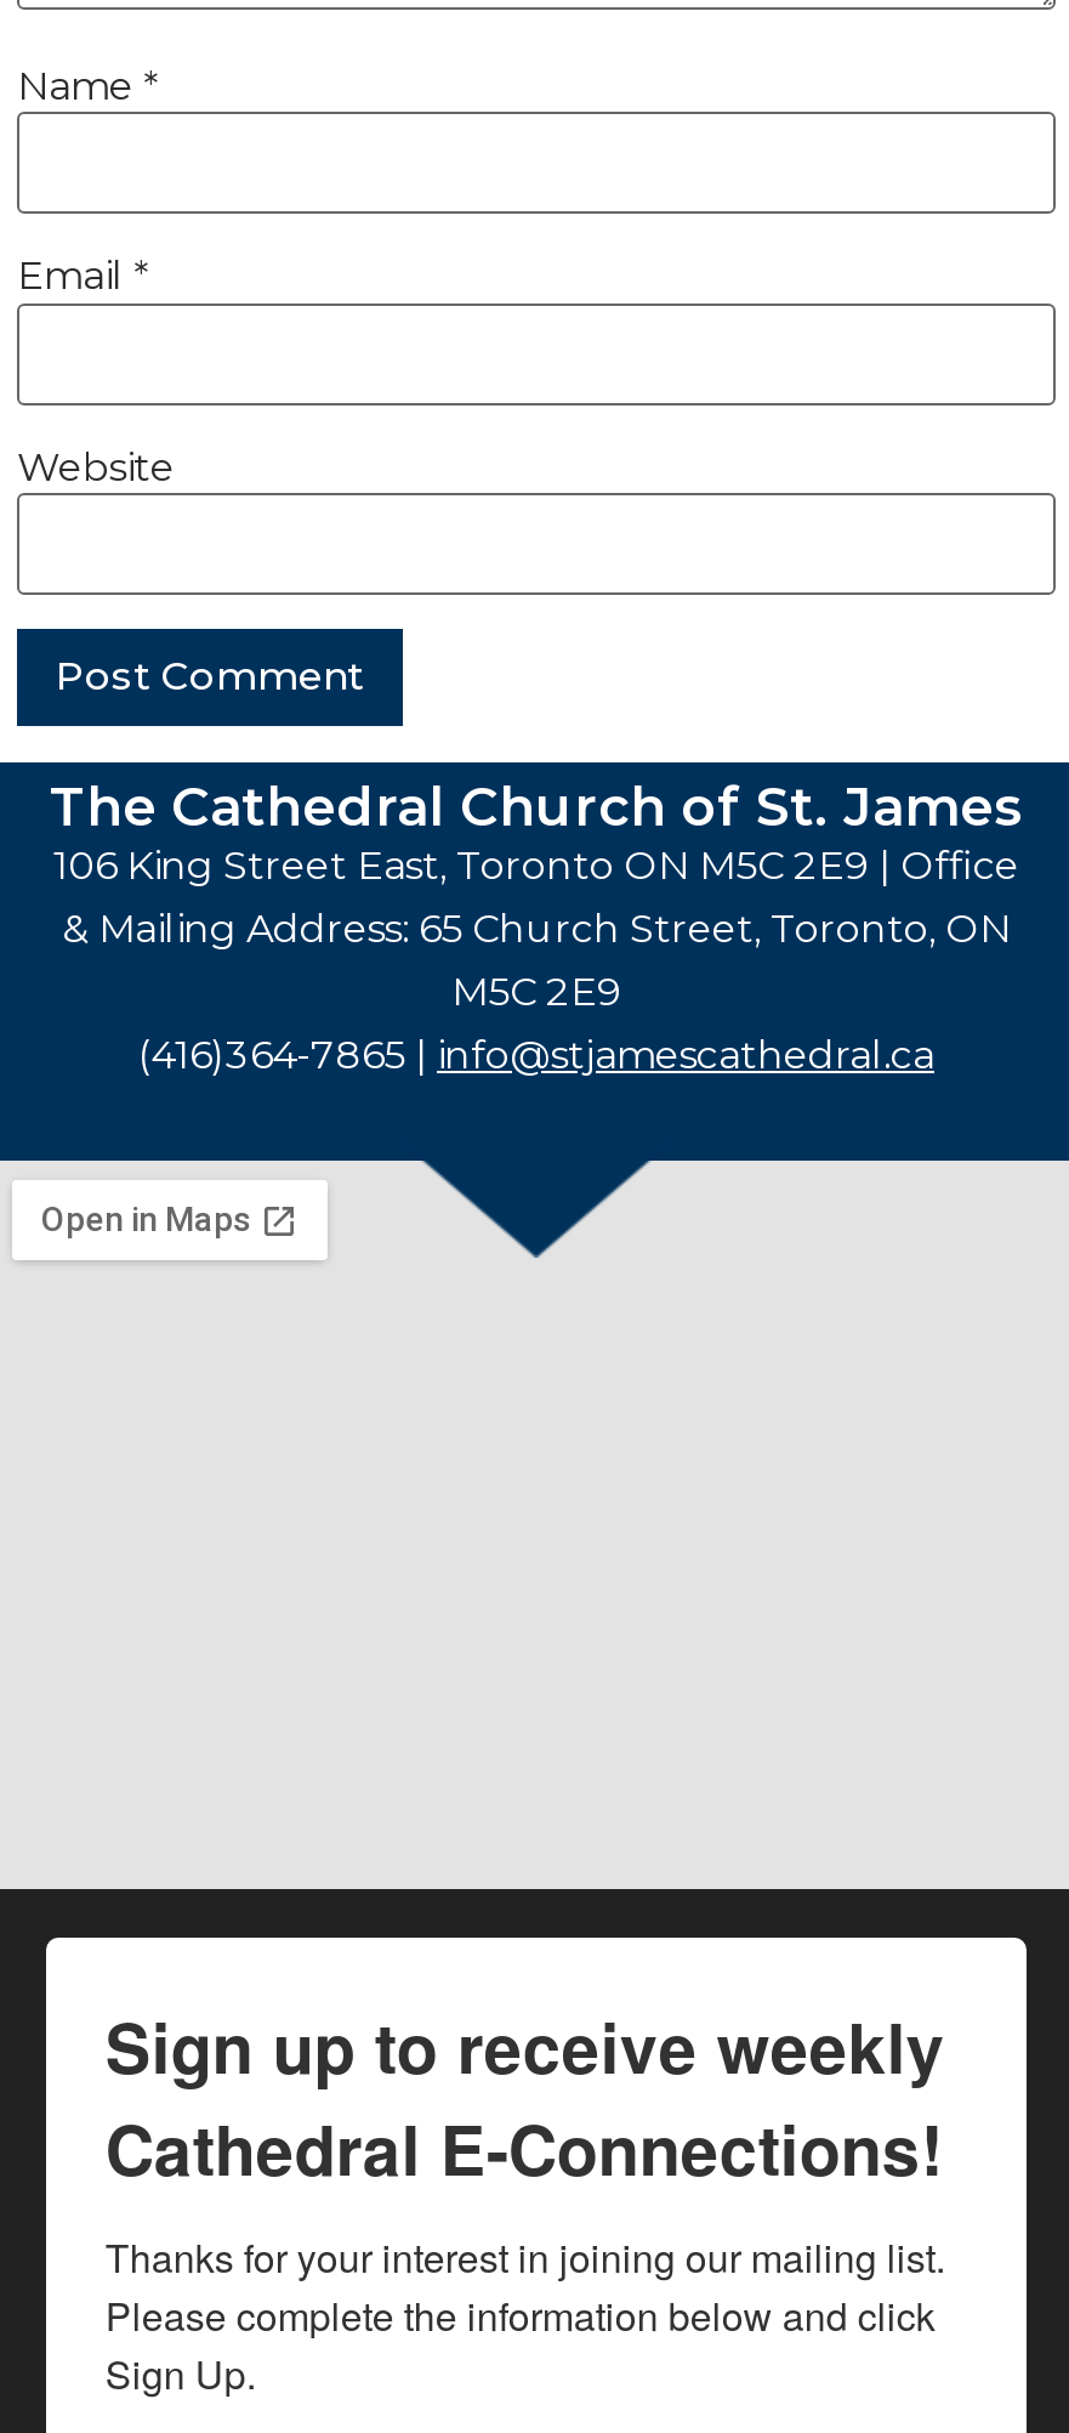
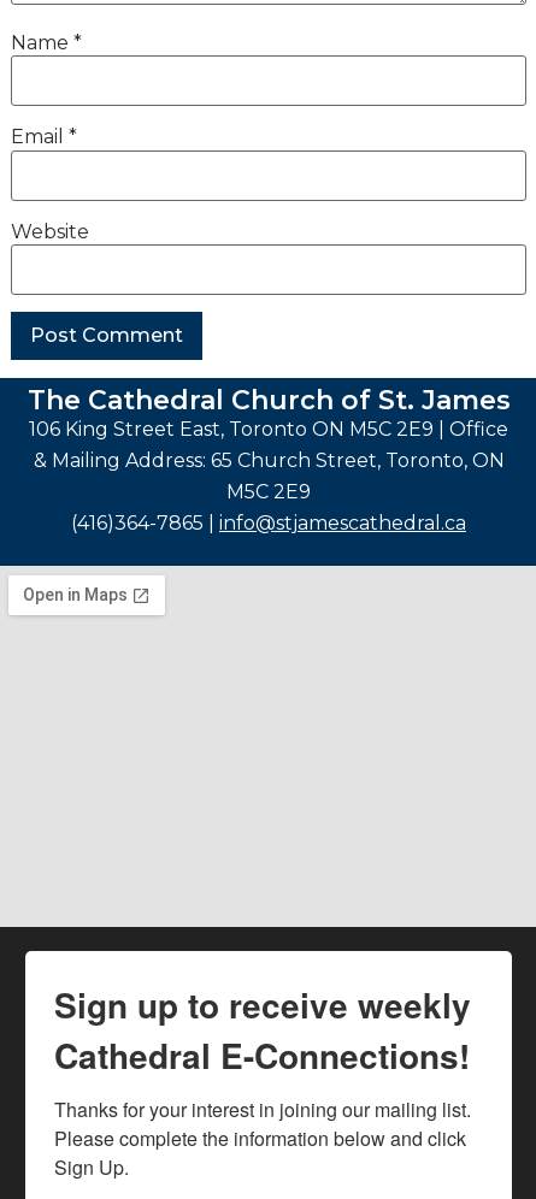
- [image]
